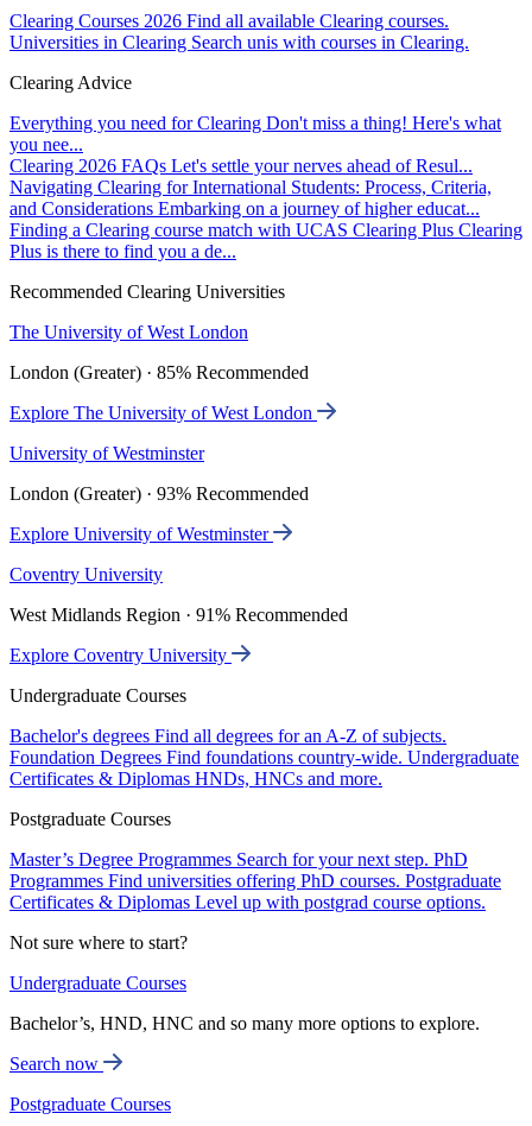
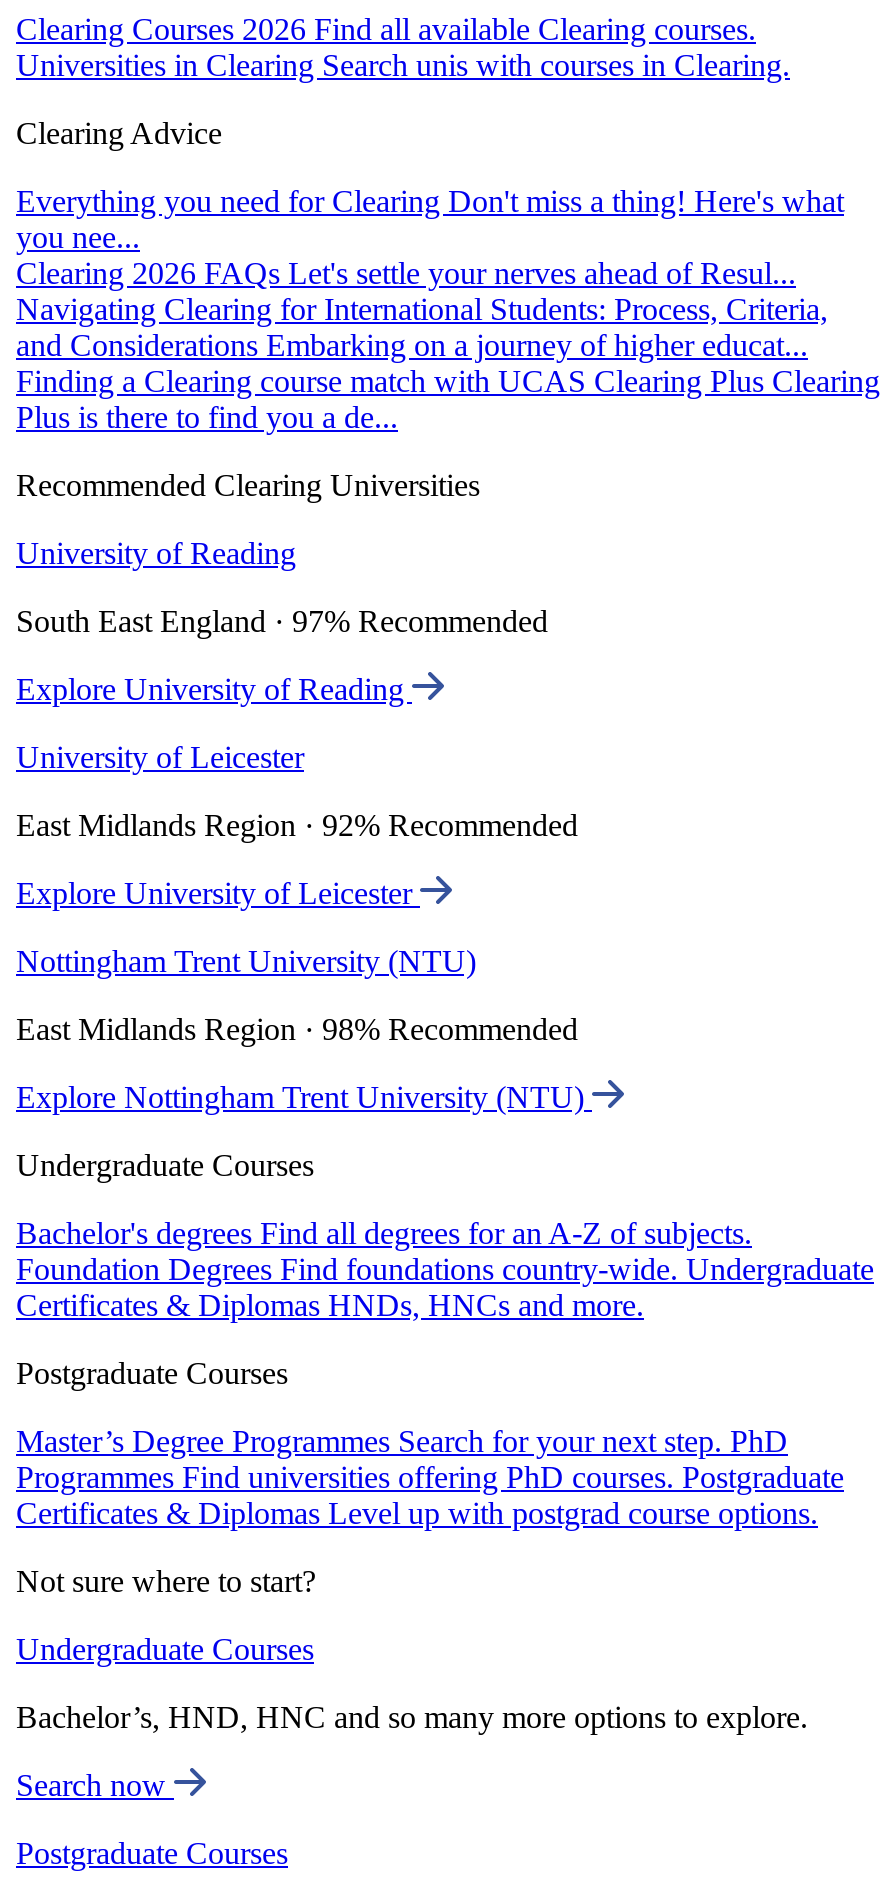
- The University of West London
+ University of Reading

- London (Greater) · 85% Recommended
+ South East England · 97% Recommended

- Explore The University of West London
+ Explore University of Reading

- University of Westminster
+ University of Leicester

- London (Greater) · 93% Recommended
+ East Midlands Region · 92% Recommended

- Explore University of Westminster
+ Explore University of Leicester

- Coventry University
+ Nottingham Trent University (NTU)

- West Midlands Region · 91% Recommended
+ East Midlands Region · 98% Recommended

- Explore Coventry University
+ Explore Nottingham Trent University (NTU)
